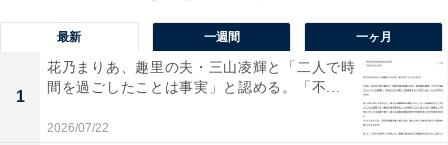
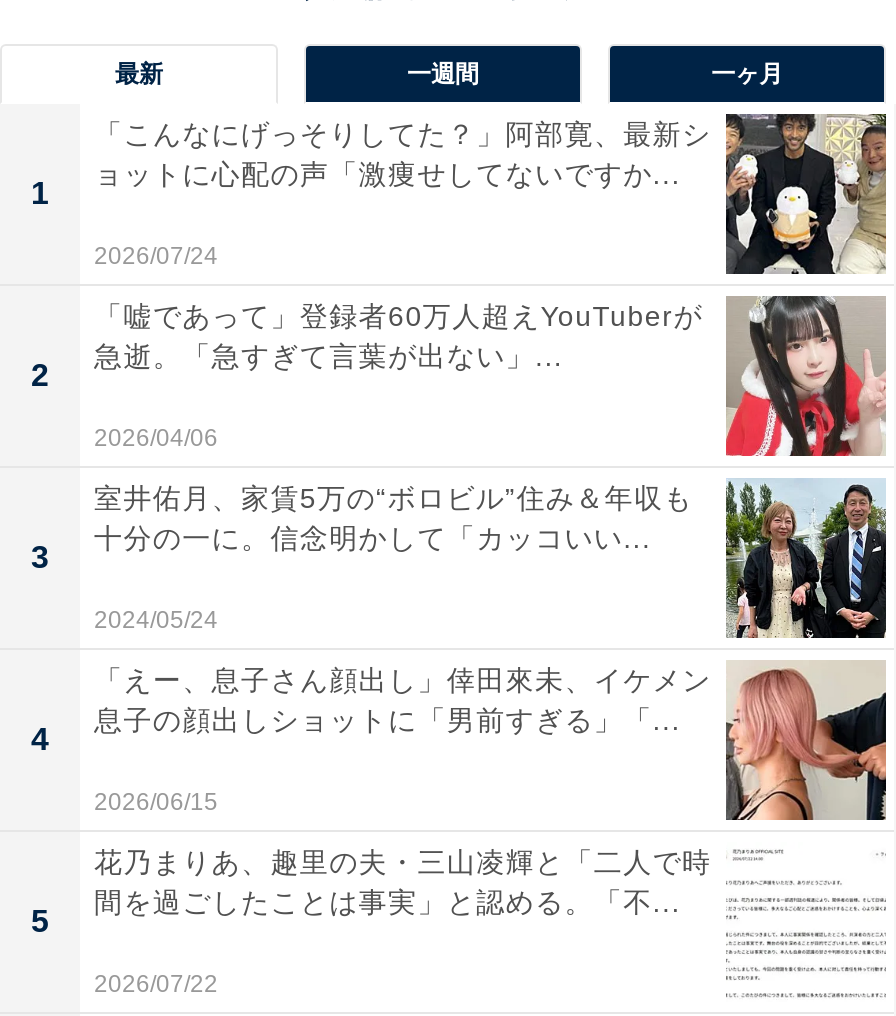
+ [image]
+ 「こんなにげっそりしてた？」阿部寛、最新シ
+ ョットに心配の声「激痩せしてないですか...
+ 2026/07/24

+ 5

+ 2

+ 3

+ 4

+ [image]
+ 「嘘であって」登録者60万人超えYouTuberが
+ 急逝。「急すぎて言葉が出ない」...
+ 2026/04/06

+ [image]
+ 室井佑月、家賃5万の“ボロビル”住み＆年収も
+ 十分の一に。信念明かして「カッコいい...
+ 2024/05/24

+ [image]
+ 「えー、息子さん顔出し」倖田來未、イケメン
+ 息子の顔出しショットに「男前すぎる」「...
+ 2026/06/15
